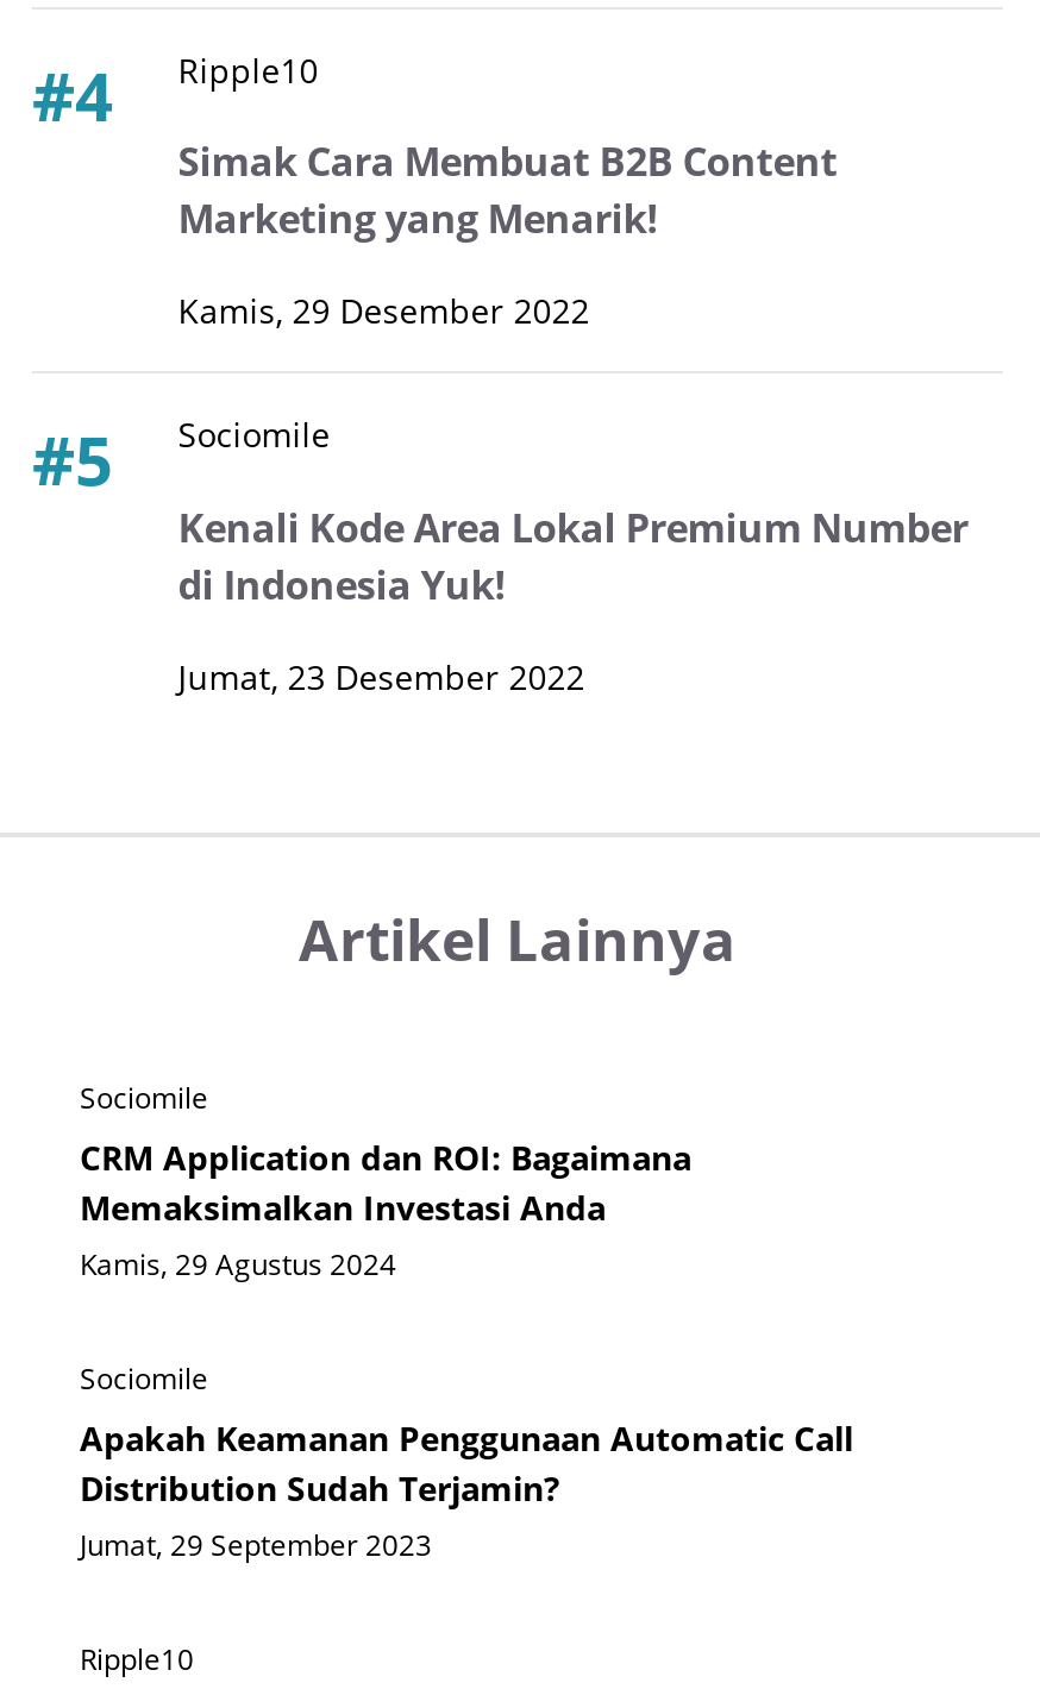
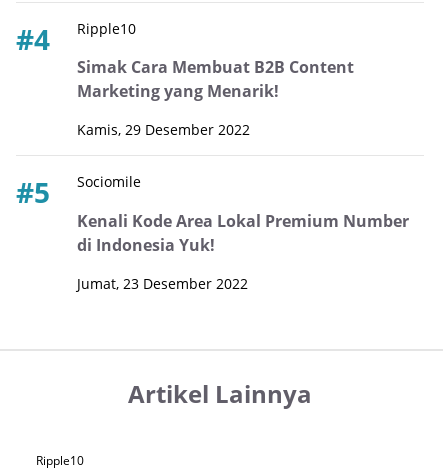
- Sociomile
- CRM Application dan ROI: Bagaimana
- Memaksimalkan Investasi Anda
- Kamis, 29 Agustus 2024
- Sociomile
- Apakah Keamanan Penggunaan Automatic Call
- Distribution Sudah Terjamin?
- Jumat, 29 September 2023
